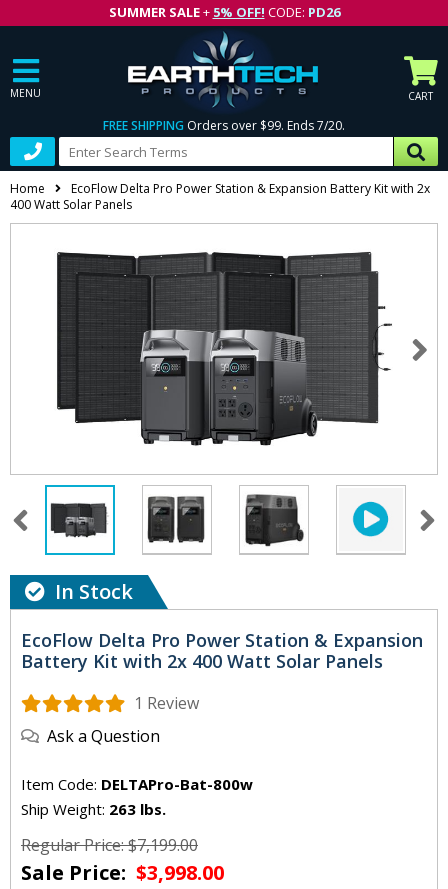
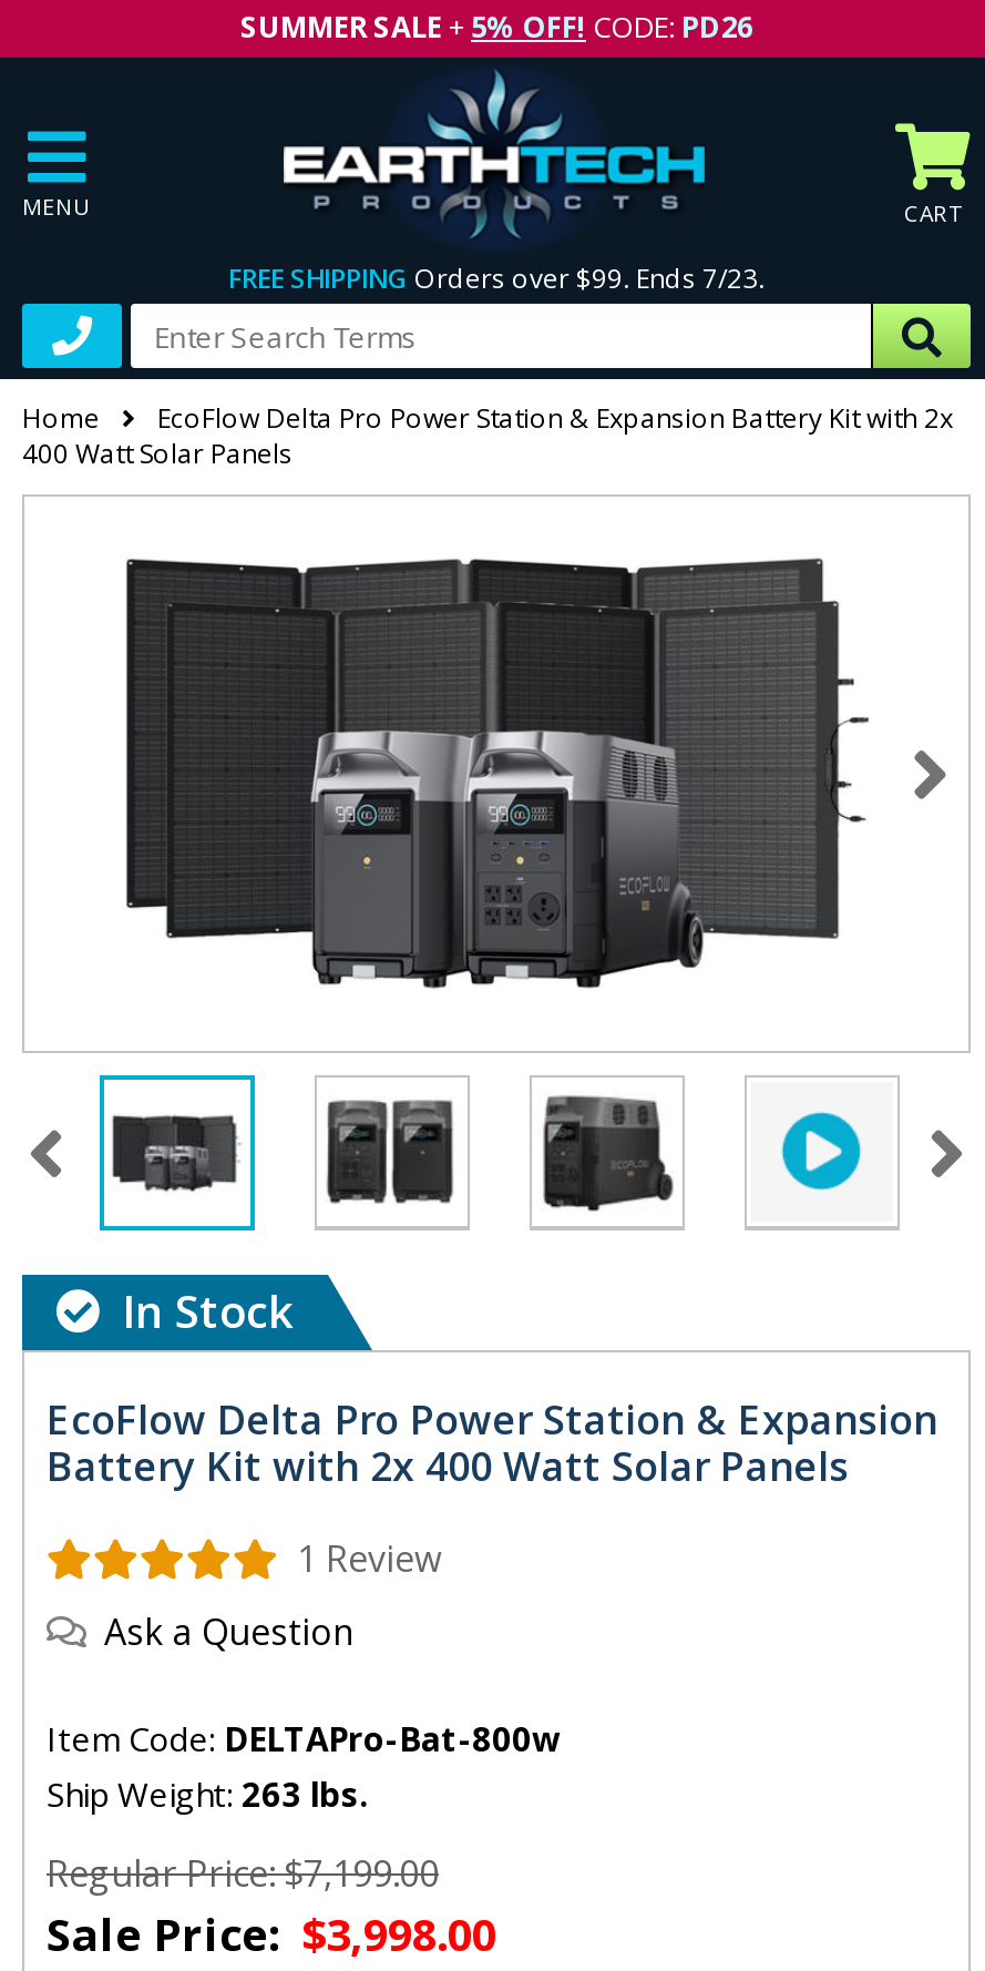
- FREE SHIPPING Orders over $99. Ends 7/20.
+ FREE SHIPPING Orders over $99. Ends 7/23.
